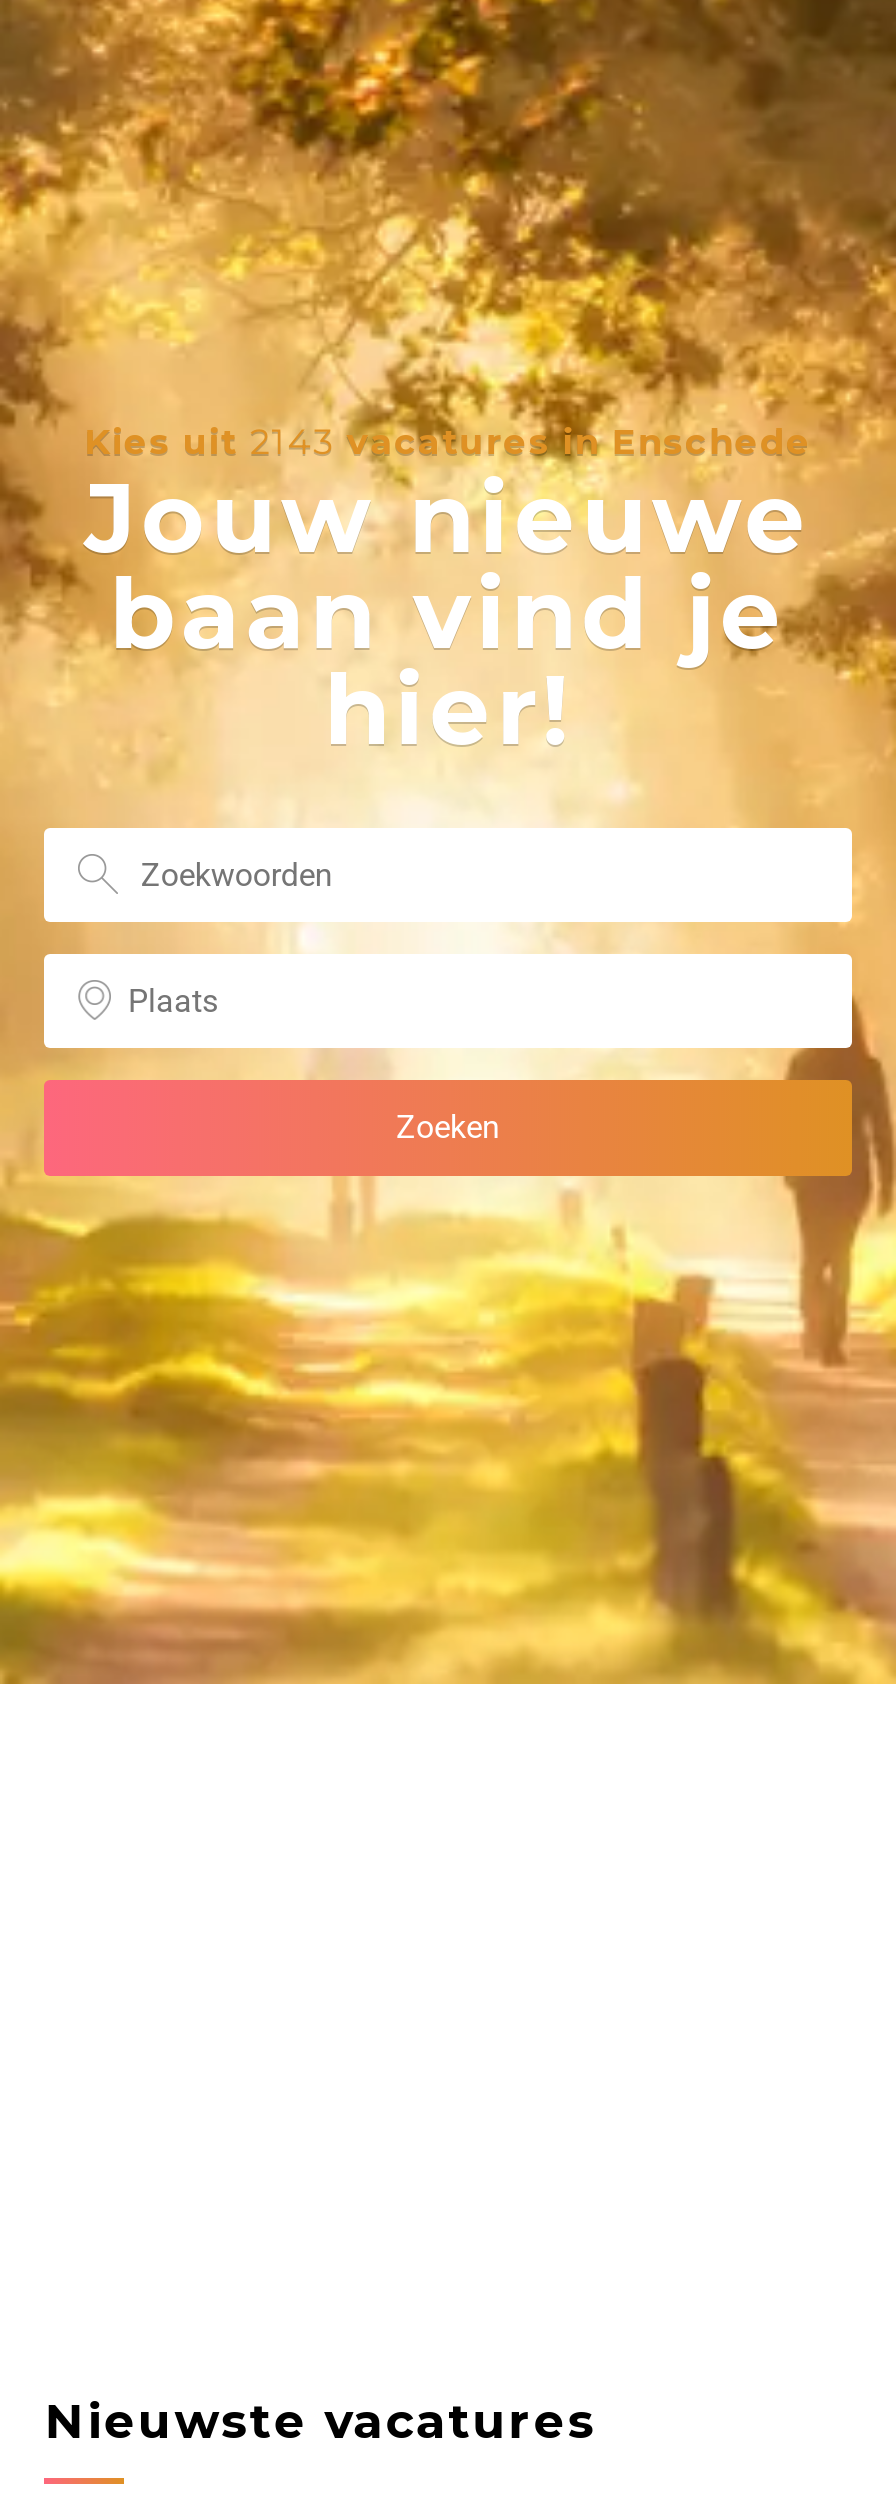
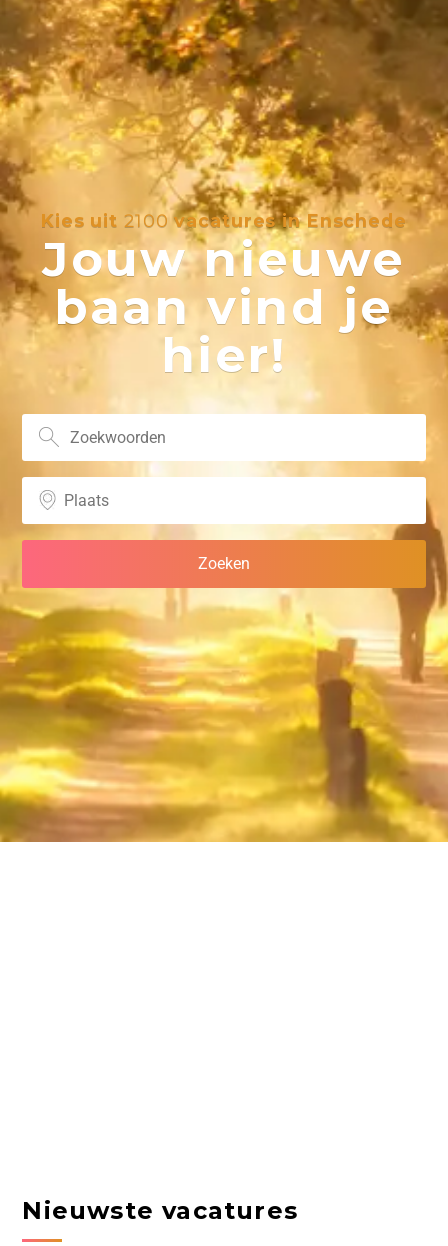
- Kies uit 2143 vacatures in Enschede
+ Kies uit 2100 vacatures in Enschede
